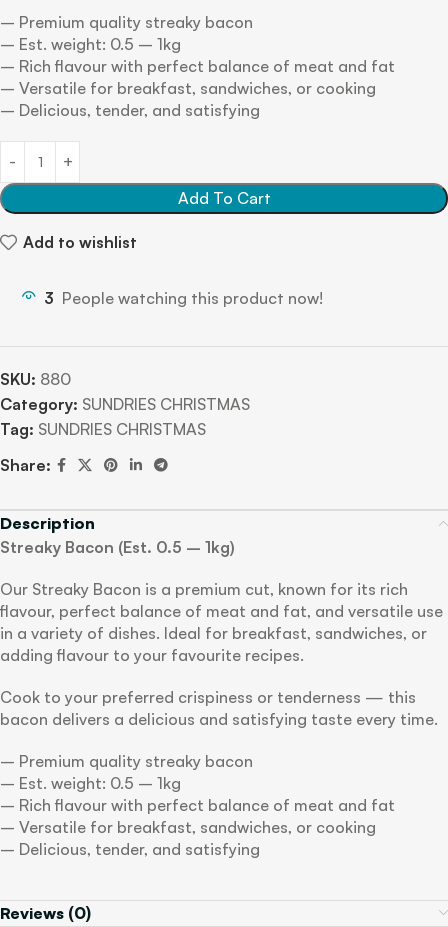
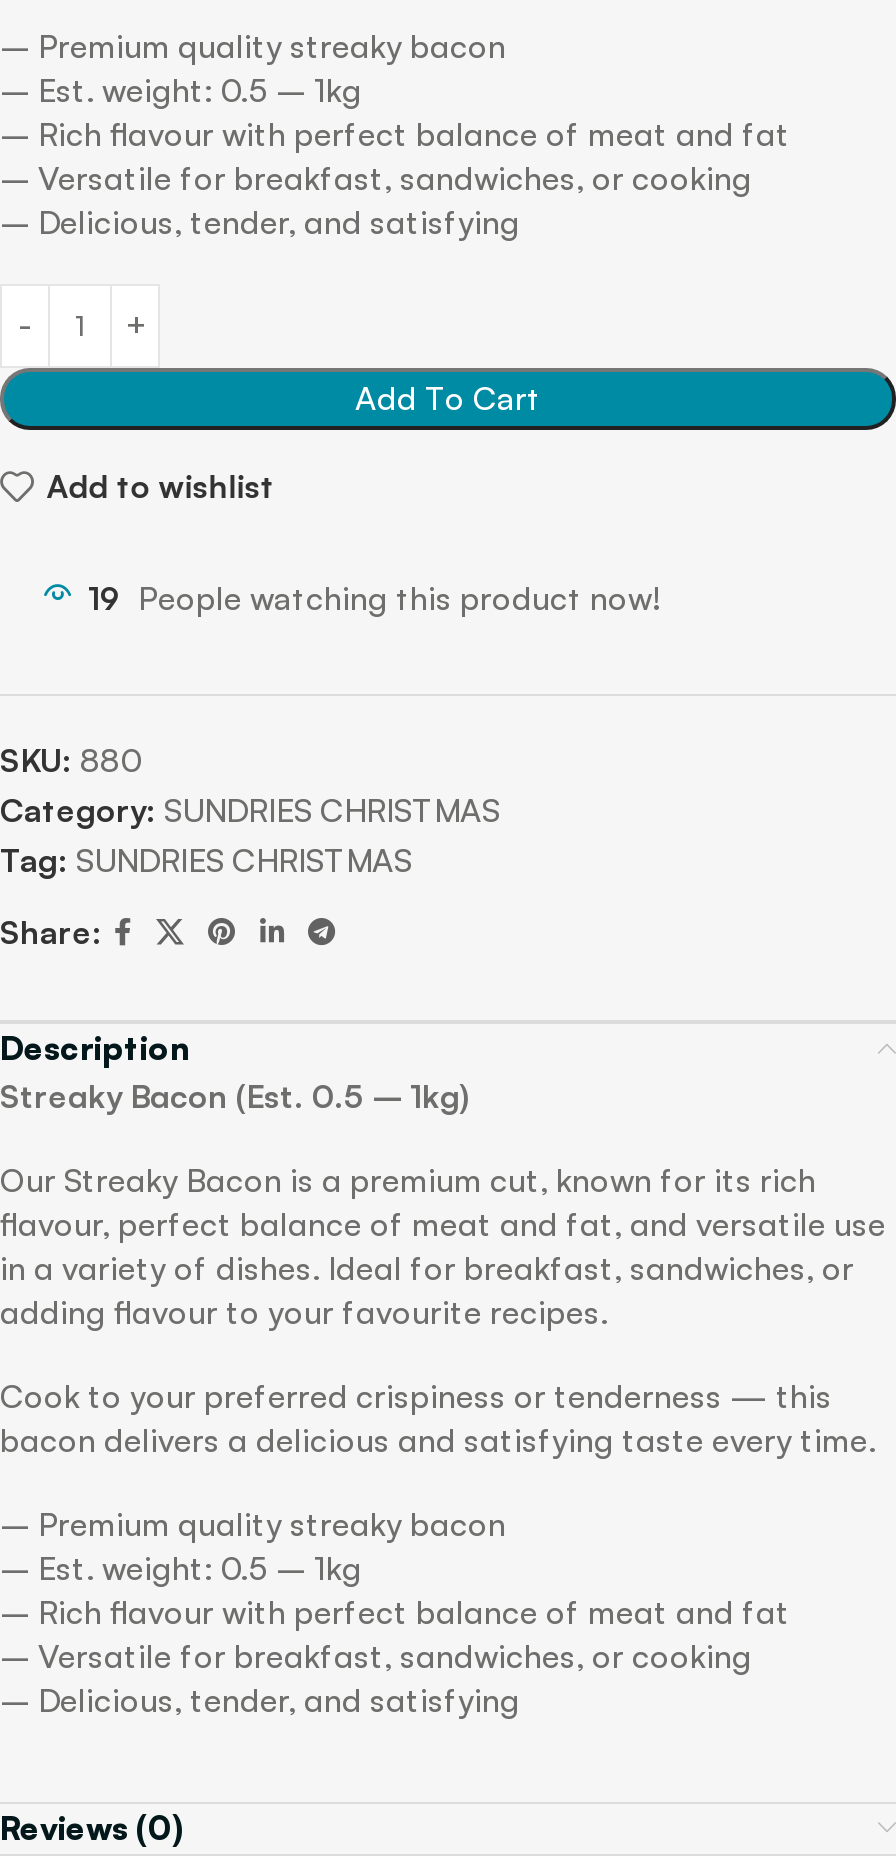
- 3 People watching this product now!
+ 19 People watching this product now!
